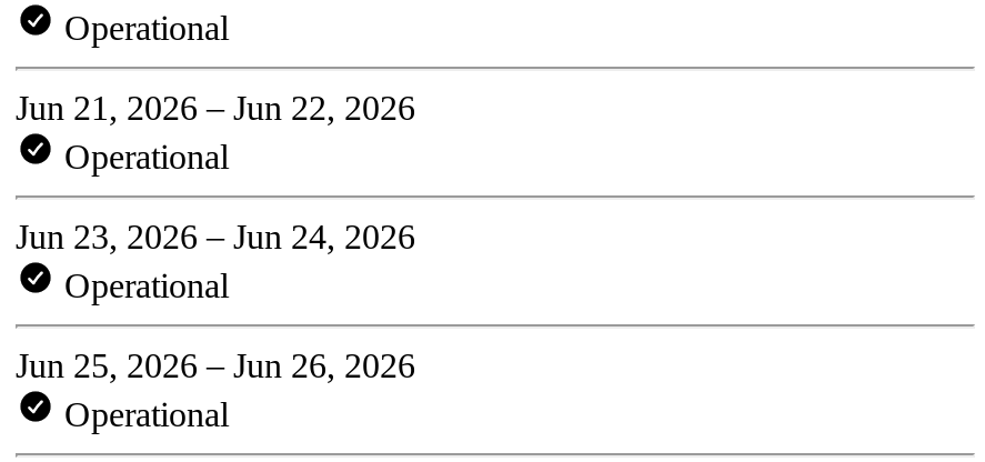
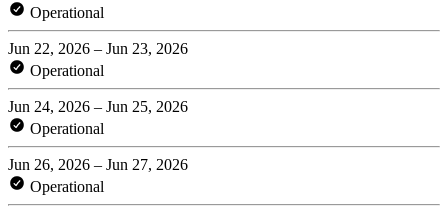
- Jun 21, 2026 – Jun 22, 2026
+ Jun 22, 2026 – Jun 23, 2026

- Jun 23, 2026 – Jun 24, 2026
+ Jun 24, 2026 – Jun 25, 2026

- Jun 25, 2026 – Jun 26, 2026
+ Jun 26, 2026 – Jun 27, 2026
